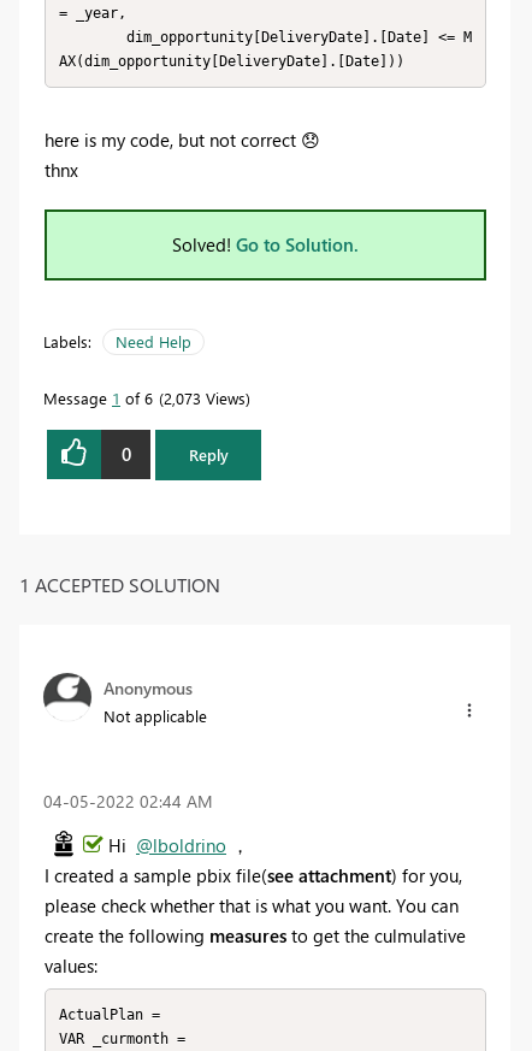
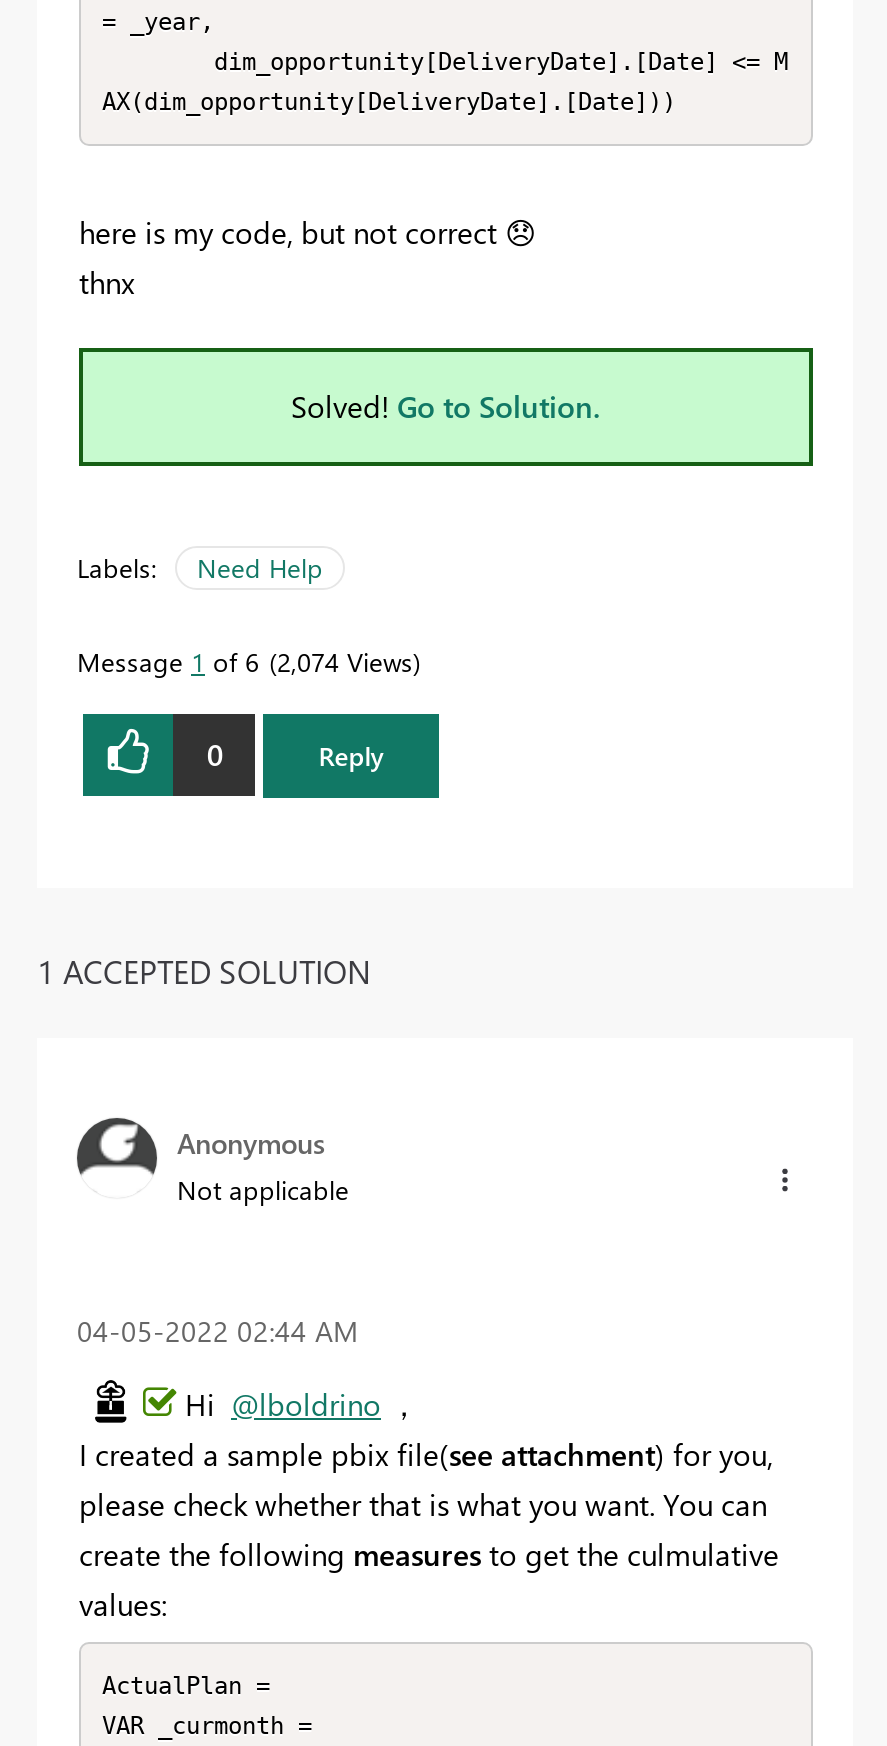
- Message 1 of 6 2,073 Views
+ Message 1 of 6 2,074 Views
